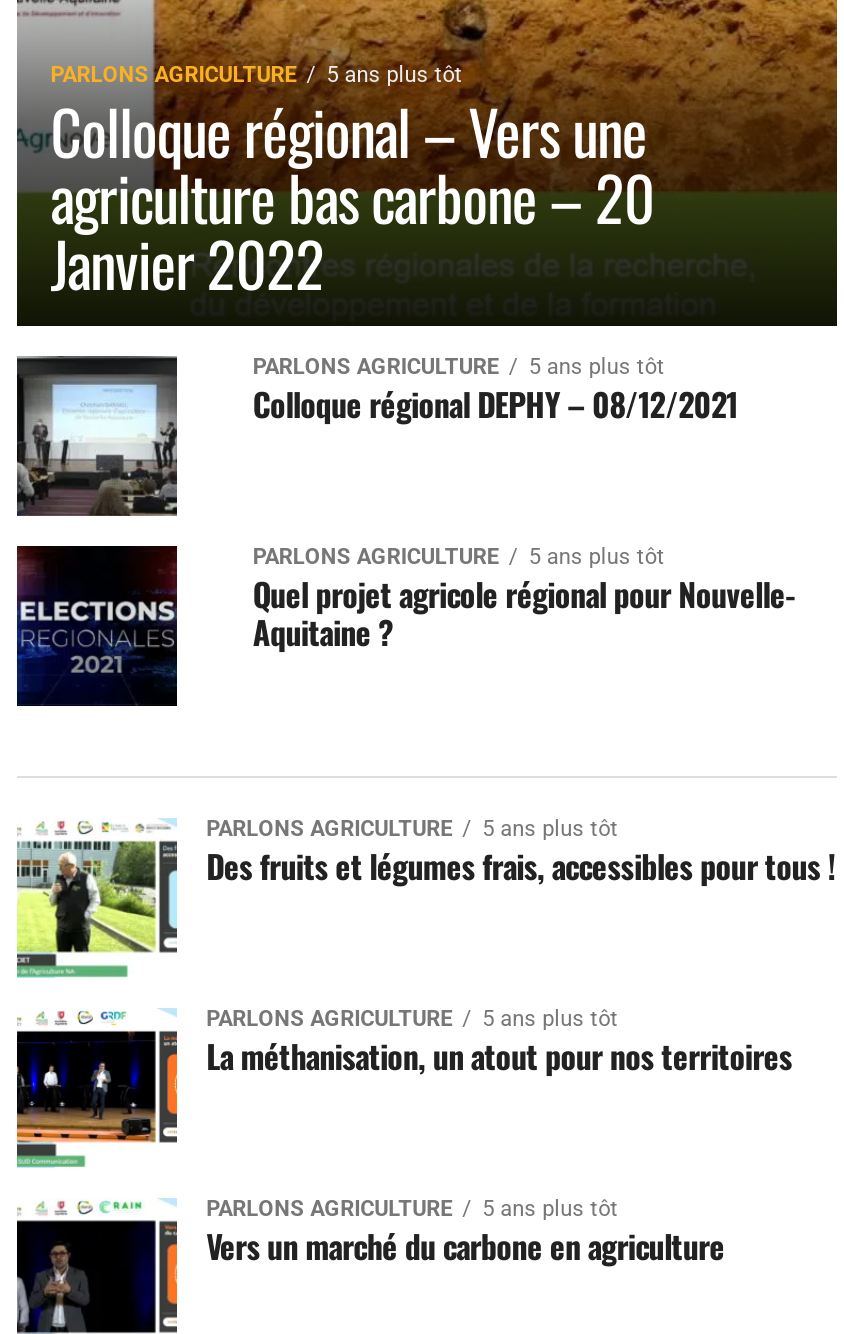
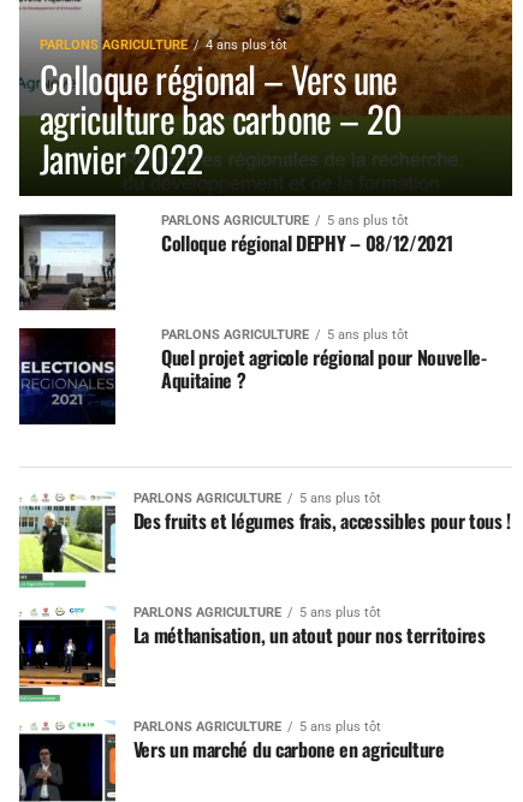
- 5 ans plus tôt
+ 4 ans plus tôt
